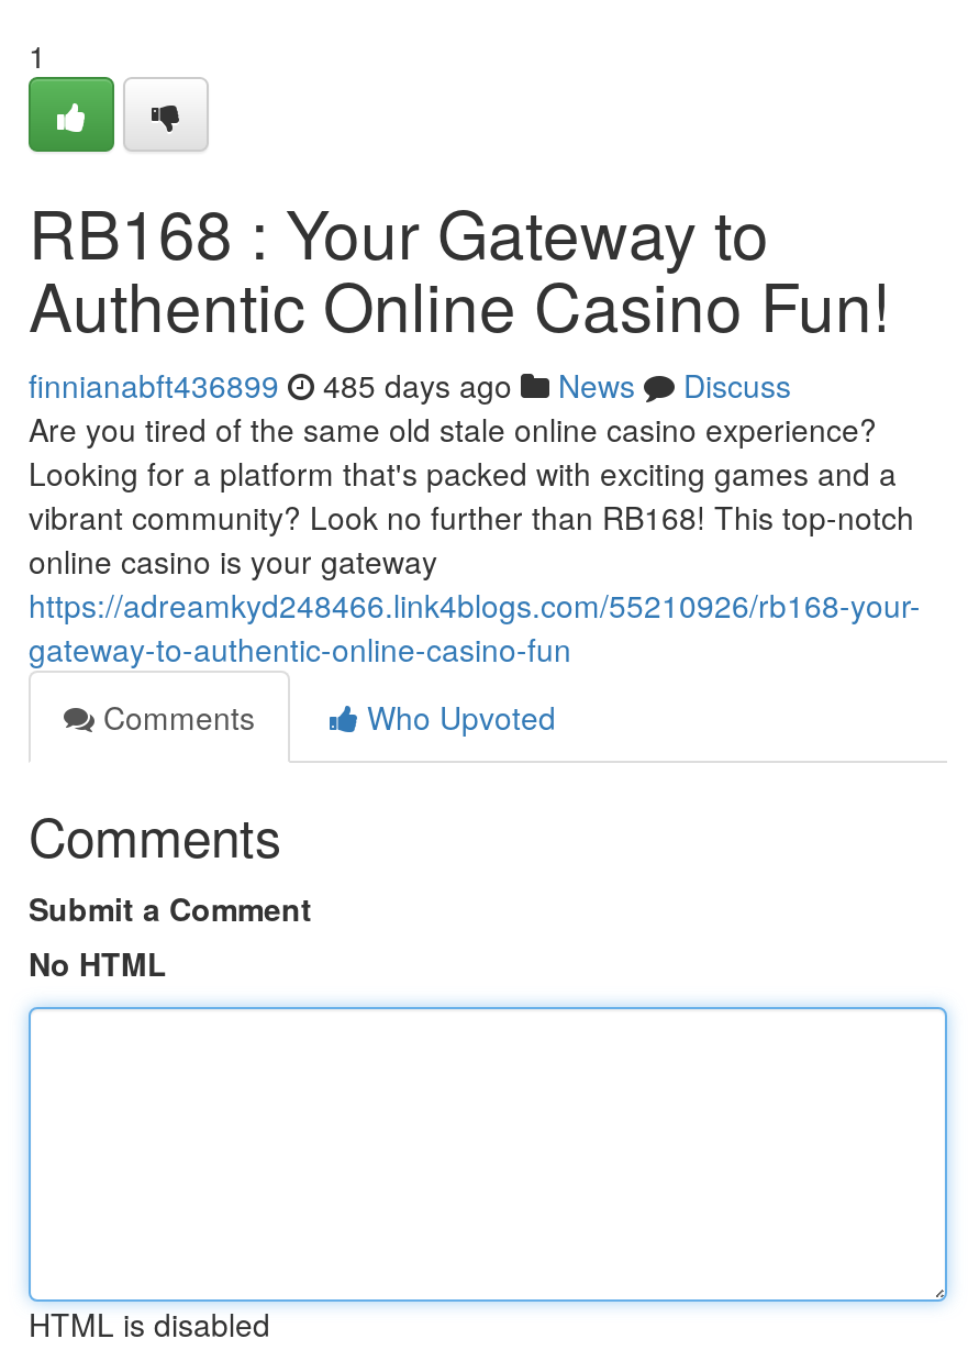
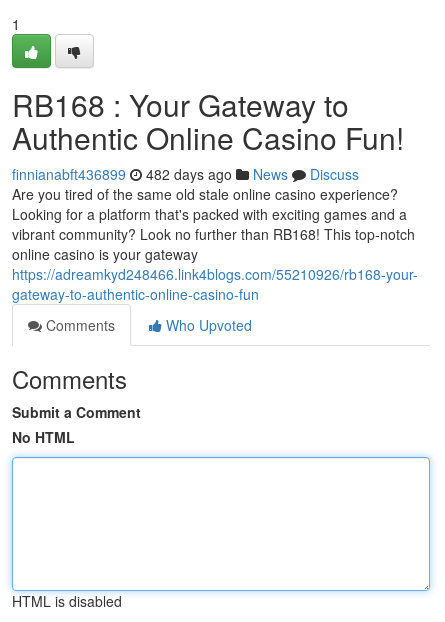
- finnianabft436899 485 days ago News Discuss
+ finnianabft436899 482 days ago News Discuss
